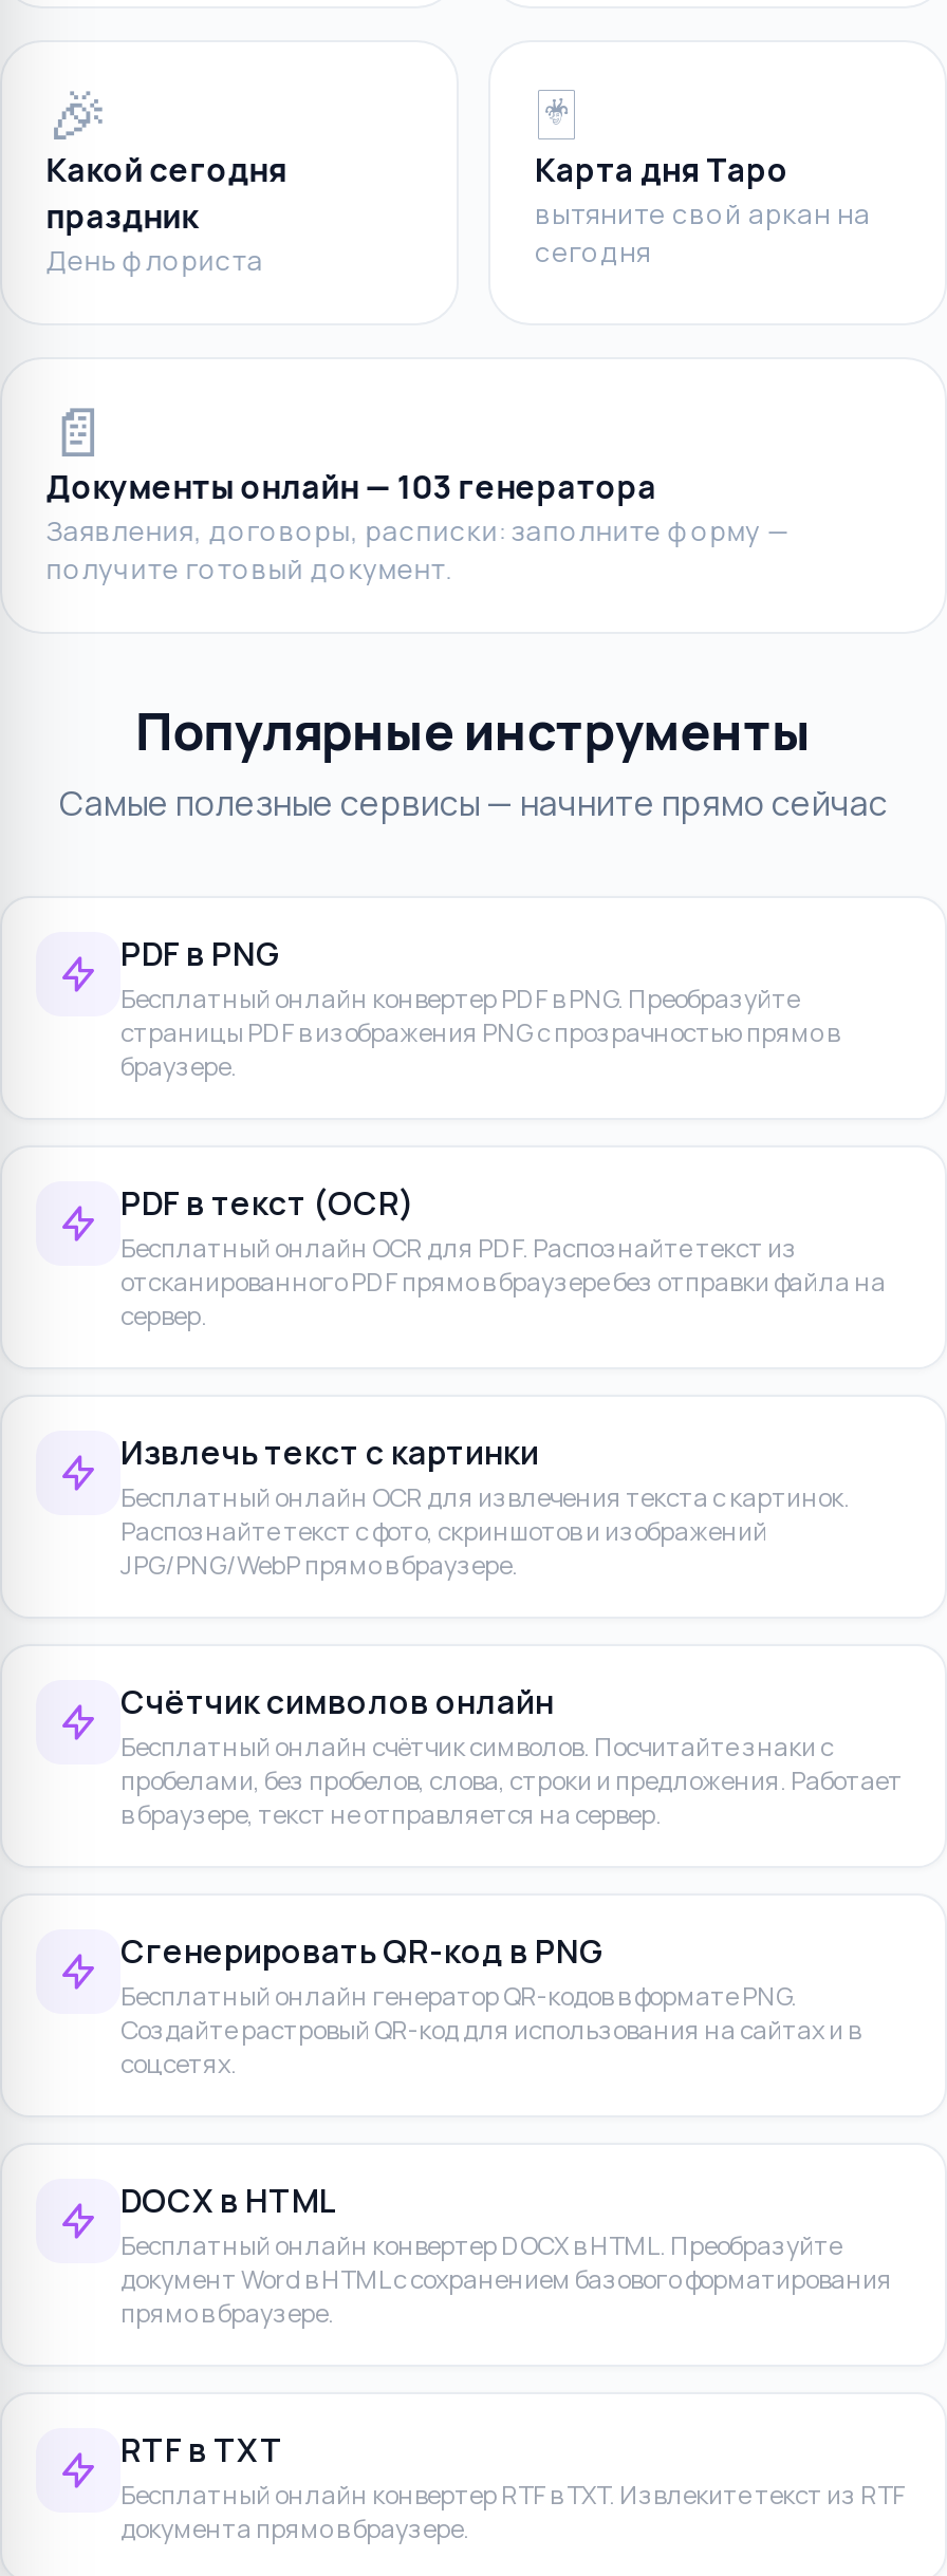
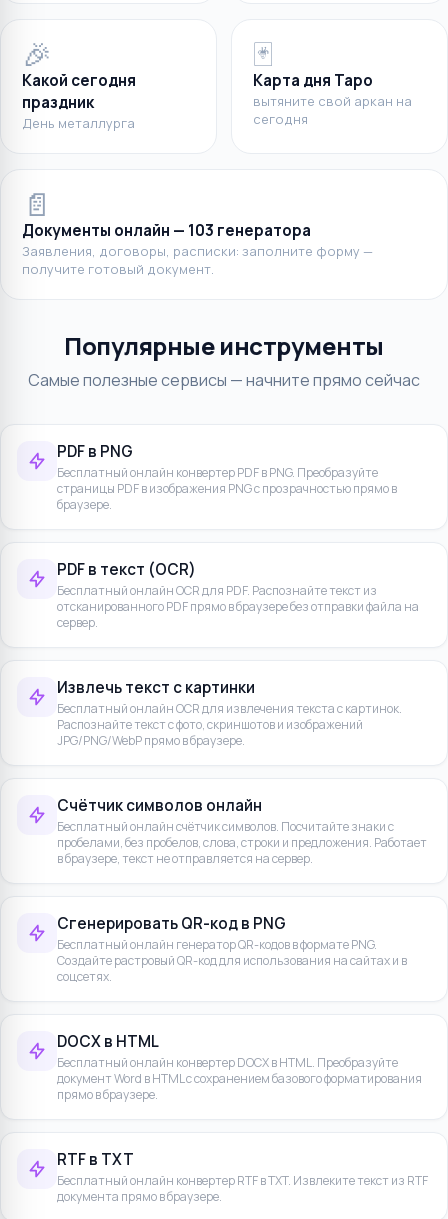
- День флориста
+ День металлурга
